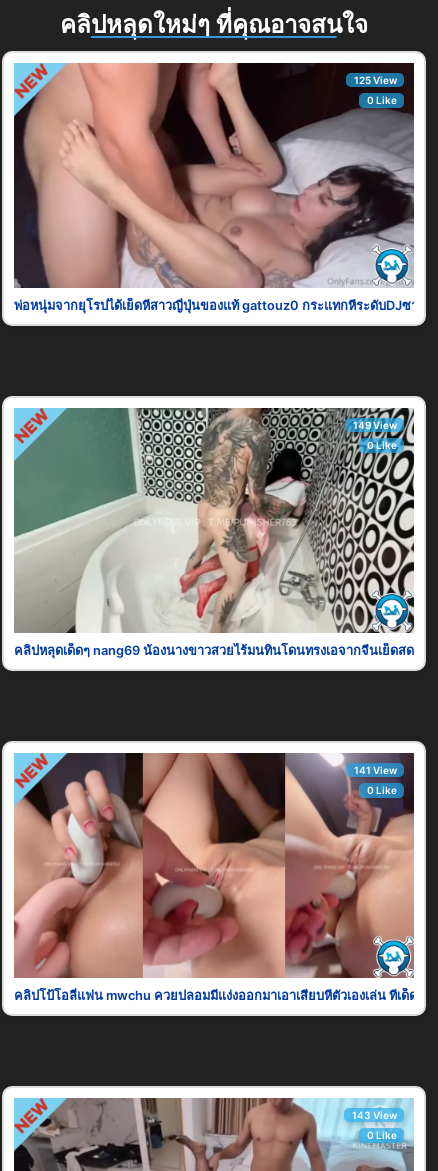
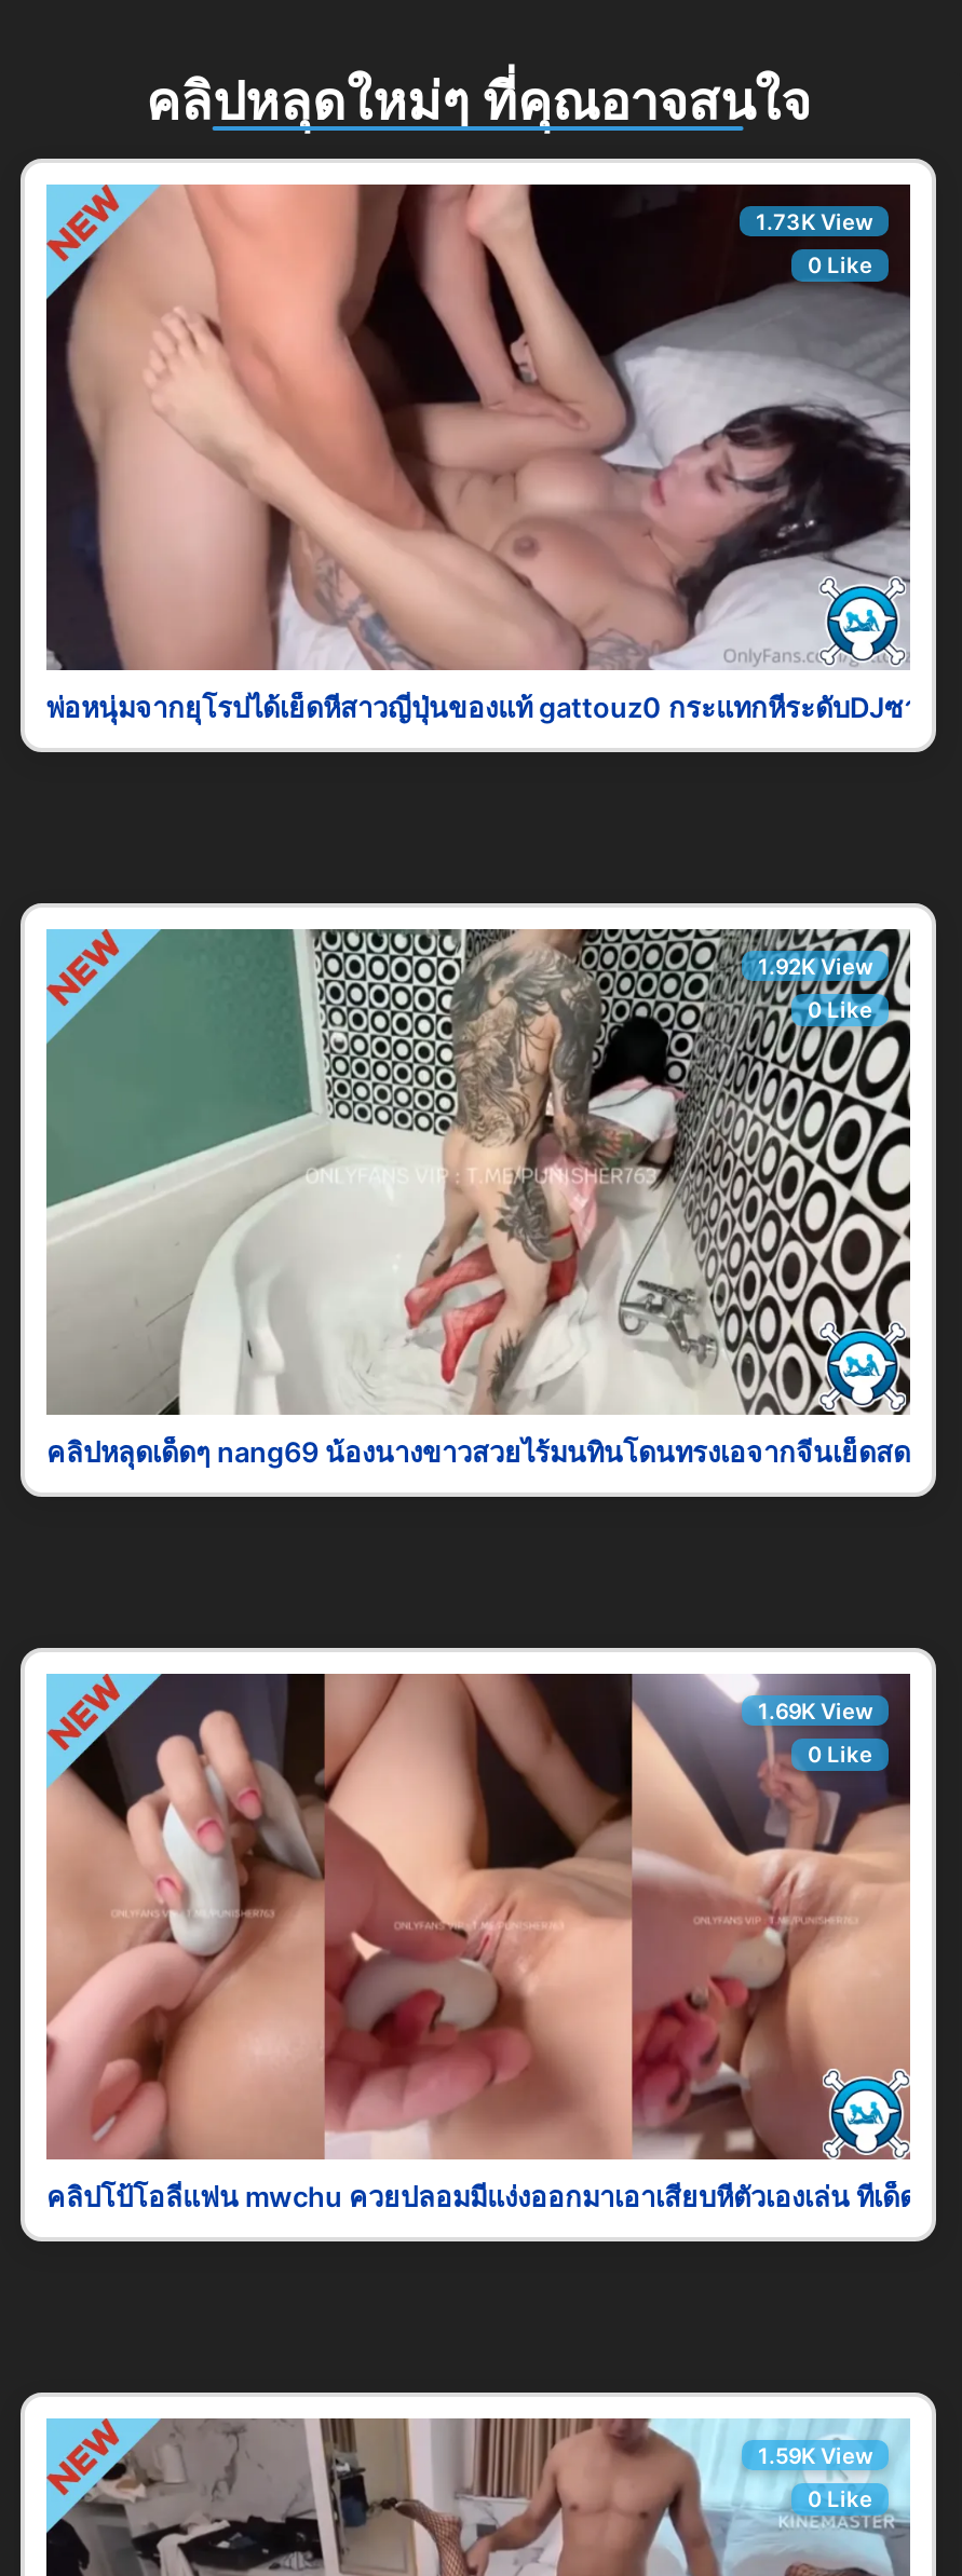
- 125 View
+ 1.73K View

- 149 View
+ 1.92K View

- 141 View
+ 1.69K View

- 143 View
+ 1.59K View
